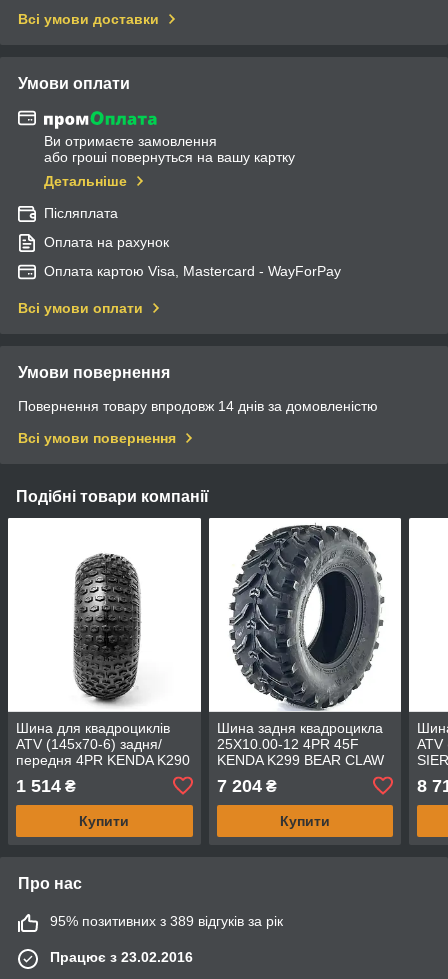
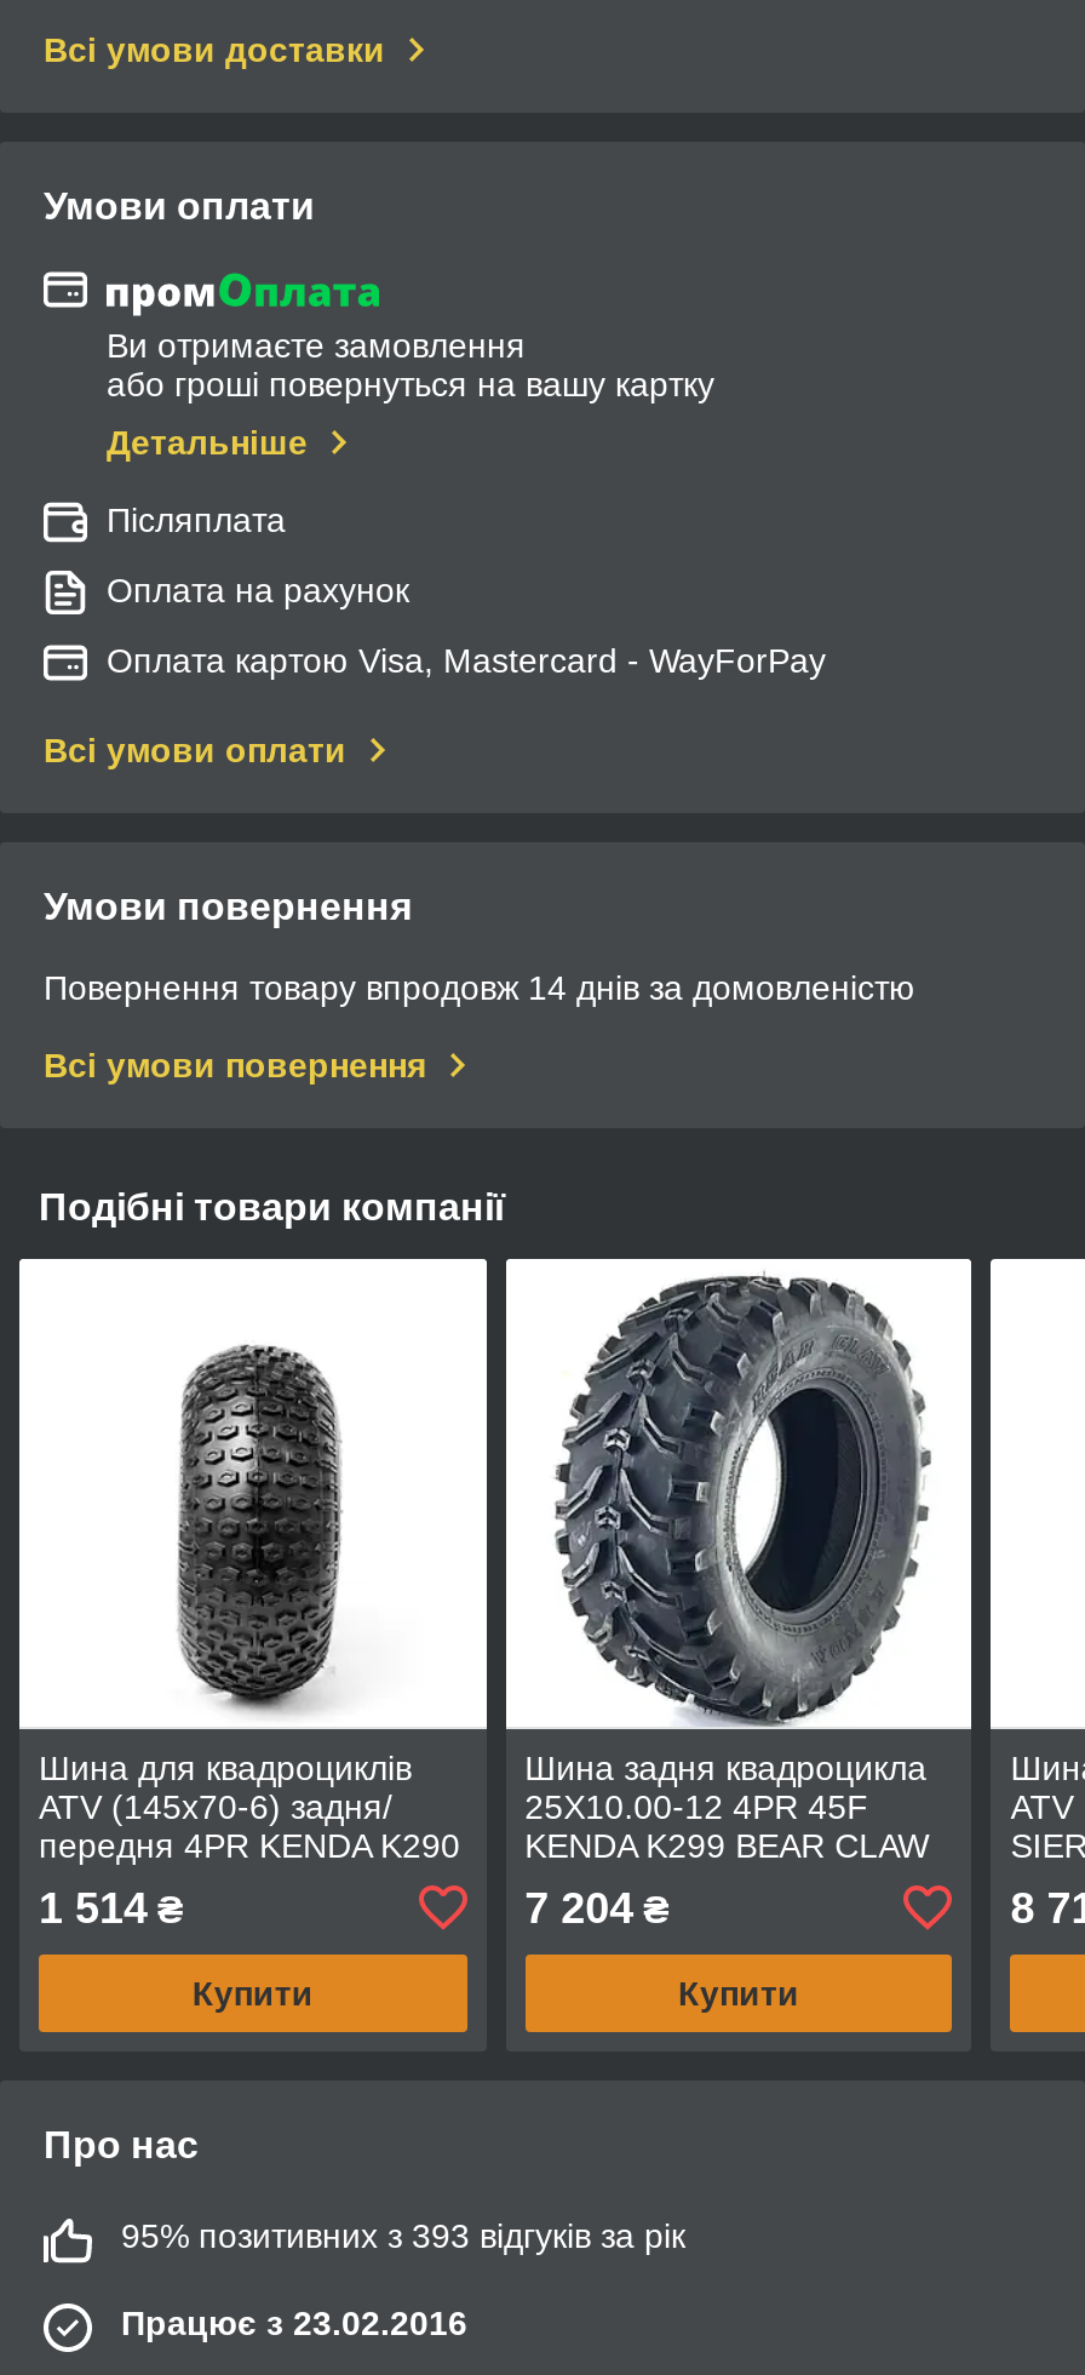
- 95% позитивних з 389 відгуків за рік
+ 95% позитивних з 393 відгуків за рік
